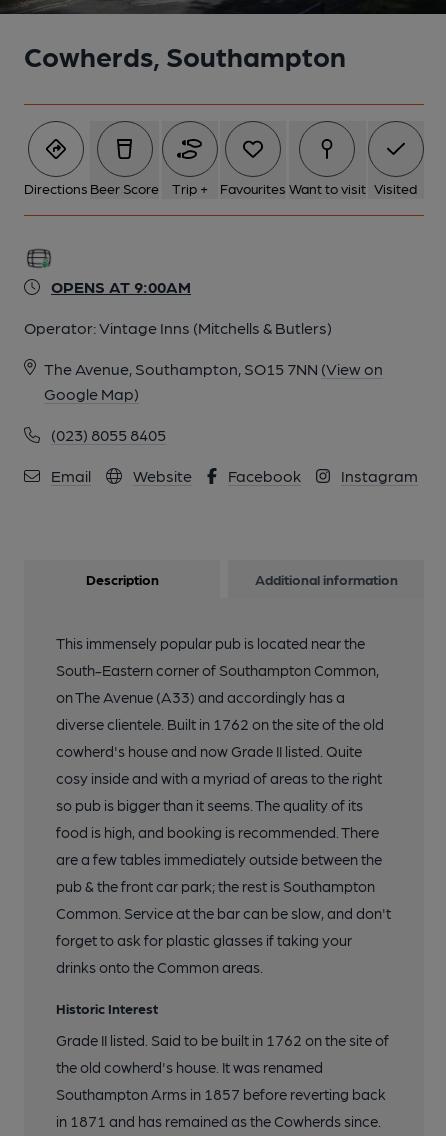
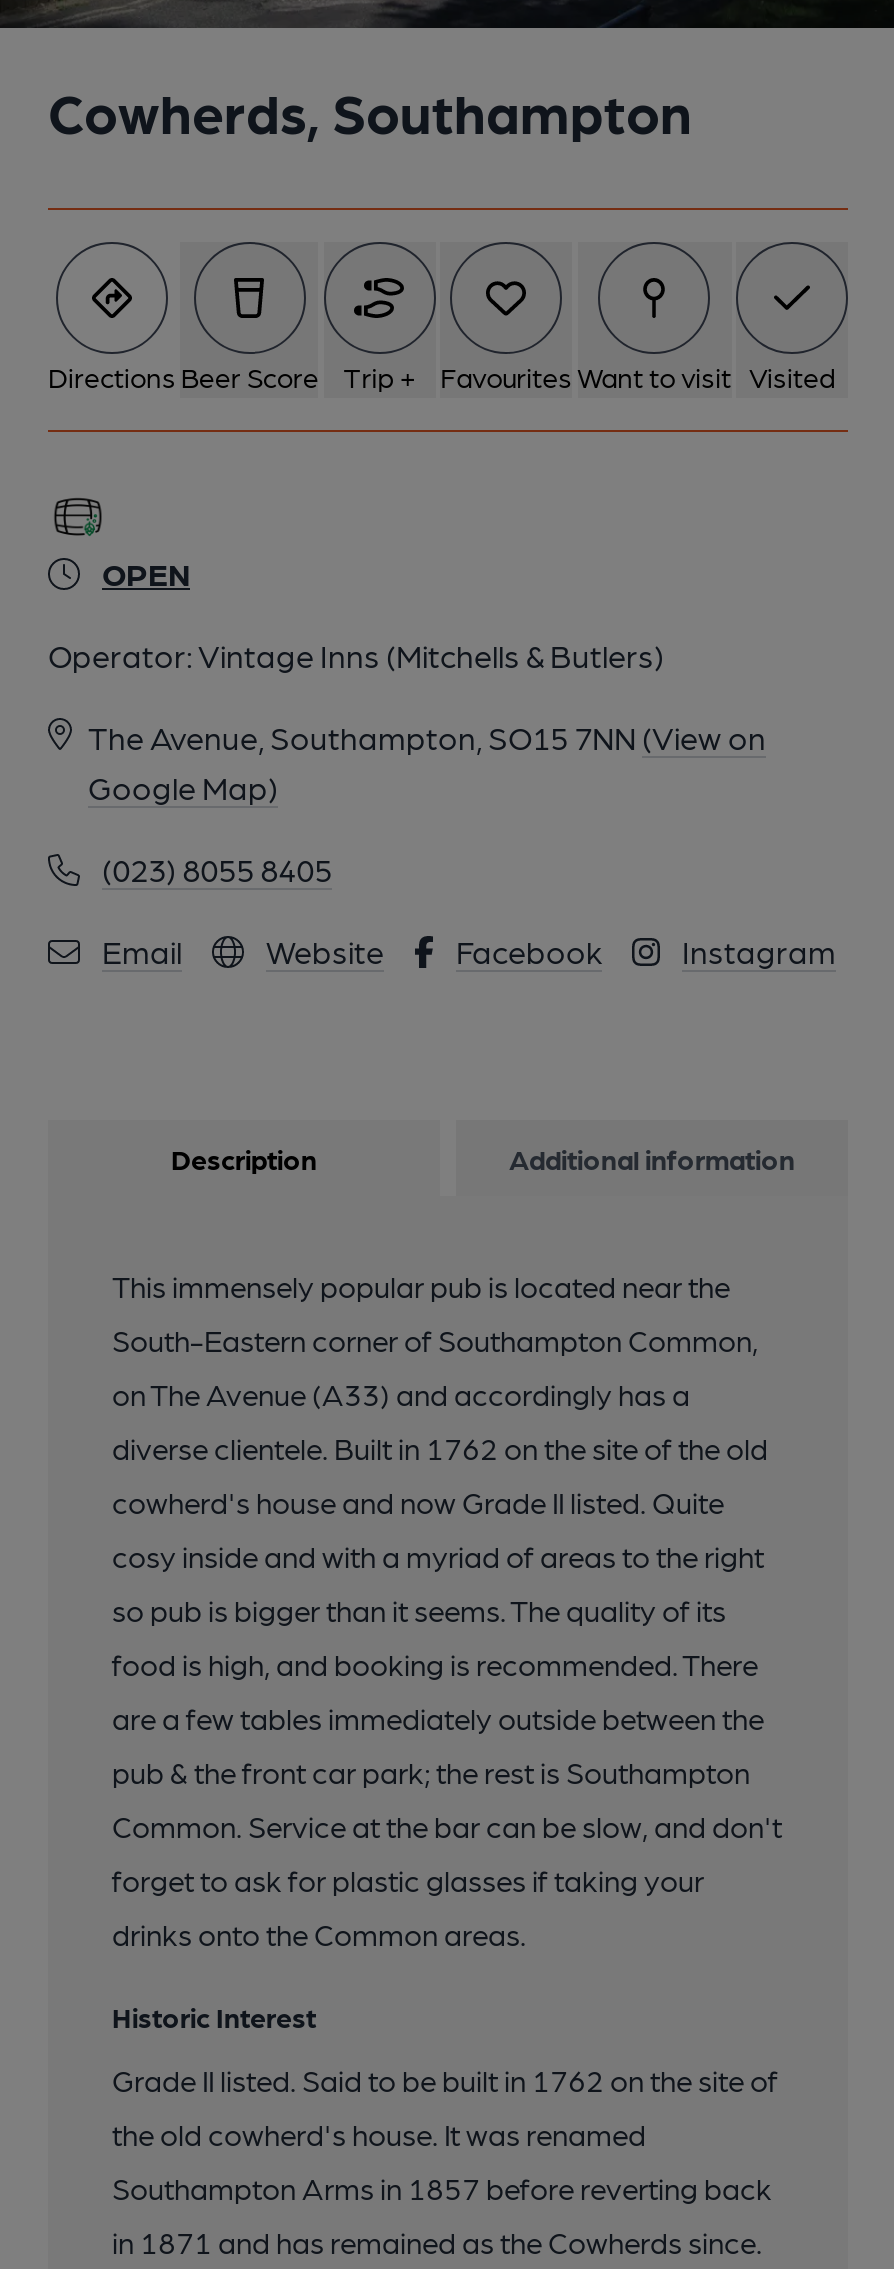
- OPENS AT 9:00AM
+ OPEN
